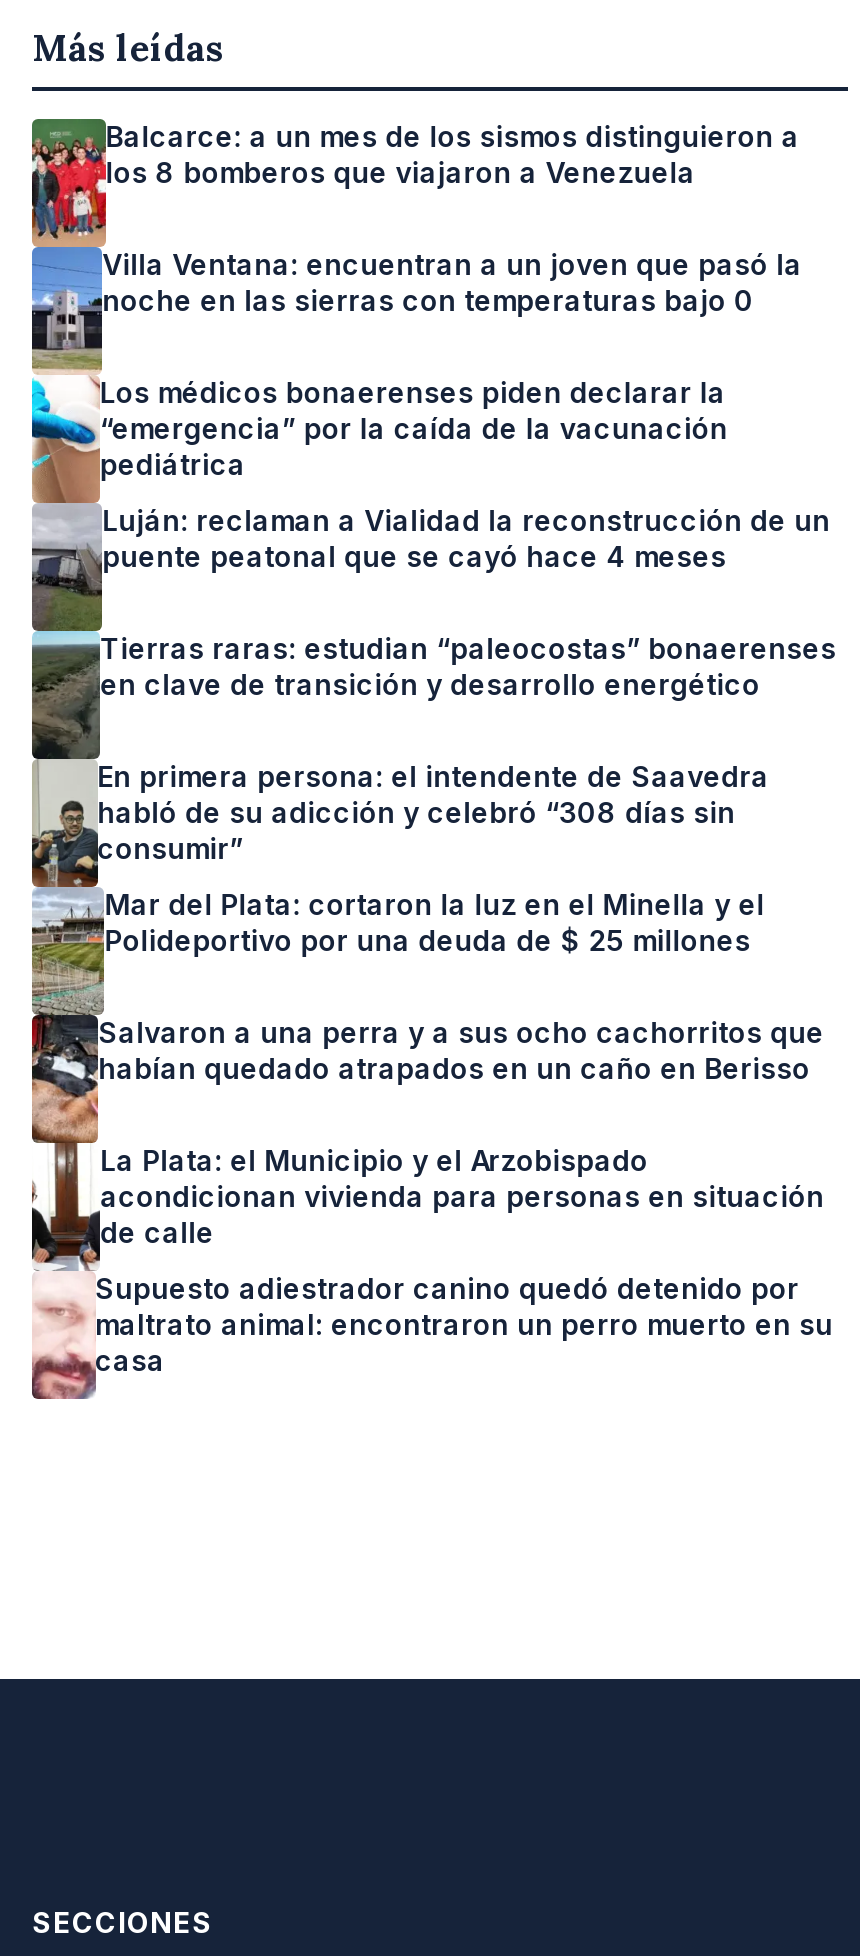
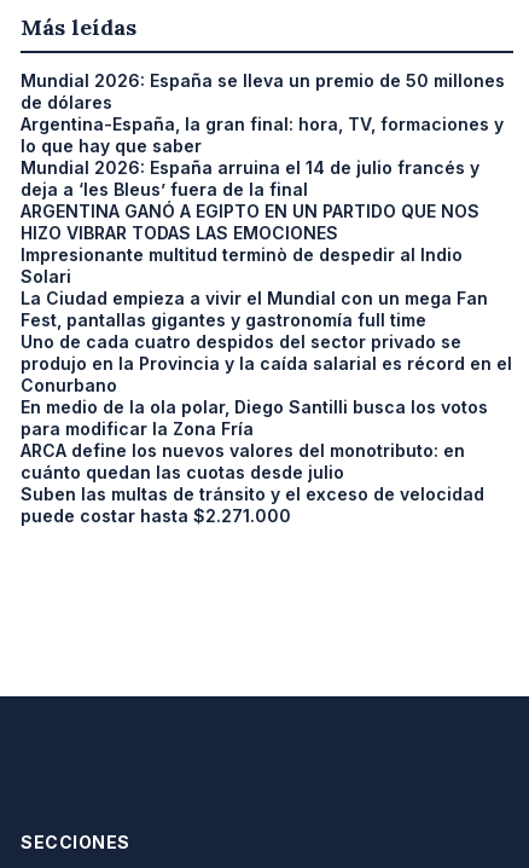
- Balcarce: a un mes de los sismos distinguieron a
- los 8 bomberos que viajaron a Venezuela
- Villa Ventana: encuentran a un joven que pasó la
- noche en las sierras con temperaturas bajo 0
- Los médicos bonaerenses piden declarar la
- “emergencia” por la caída de la vacunación
- pediátrica
- Luján: reclaman a Vialidad la reconstrucción de un
- puente peatonal que se cayó hace 4 meses
- Tierras raras: estudian “paleocostas” bonaerenses
- en clave de transición y desarrollo energético
- En primera persona: el intendente de Saavedra
- habló de su adicción y celebró “308 días sin
- consumir”
- Mar del Plata: cortaron la luz en el Minella y el
- Polideportivo por una deuda de $ 25 millones
- Salvaron a una perra y a sus ocho cachorritos que
- habían quedado atrapados en un caño en Berisso
- La Plata: el Municipio y el Arzobispado
- acondicionan vivienda para personas en situación
- de calle
- Supuesto adiestrador canino quedó detenido por
- maltrato animal: encontraron un perro muerto en su
- casa
+ Mundial 2026: España se lleva un premio de 50 millones
+ de dólares
+ Argentina-España, la gran final: hora, TV, formaciones y
+ lo que hay que saber
+ Mundial 2026: España arruina el 14 de julio francés y
+ deja a ‘les Bleus’ fuera de la final
+ ARGENTINA GANÓ A EGIPTO EN UN PARTIDO QUE NOS
+ HIZO VIBRAR TODAS LAS EMOCIONES
+ Impresionante multitud terminò de despedir al Indio
+ Solari
+ La Ciudad empieza a vivir el Mundial con un mega Fan
+ Fest, pantallas gigantes y gastronomía full time
+ Uno de cada cuatro despidos del sector privado se
+ produjo en la Provincia y la caída salarial es récord en el
+ Conurbano
+ En medio de la ola polar, Diego Santilli busca los votos
+ para modificar la Zona Fría
+ ARCA define los nuevos valores del monotributo: en
+ cuánto quedan las cuotas desde julio
+ Suben las multas de tránsito y el exceso de velocidad
+ puede costar hasta $2.271.000
